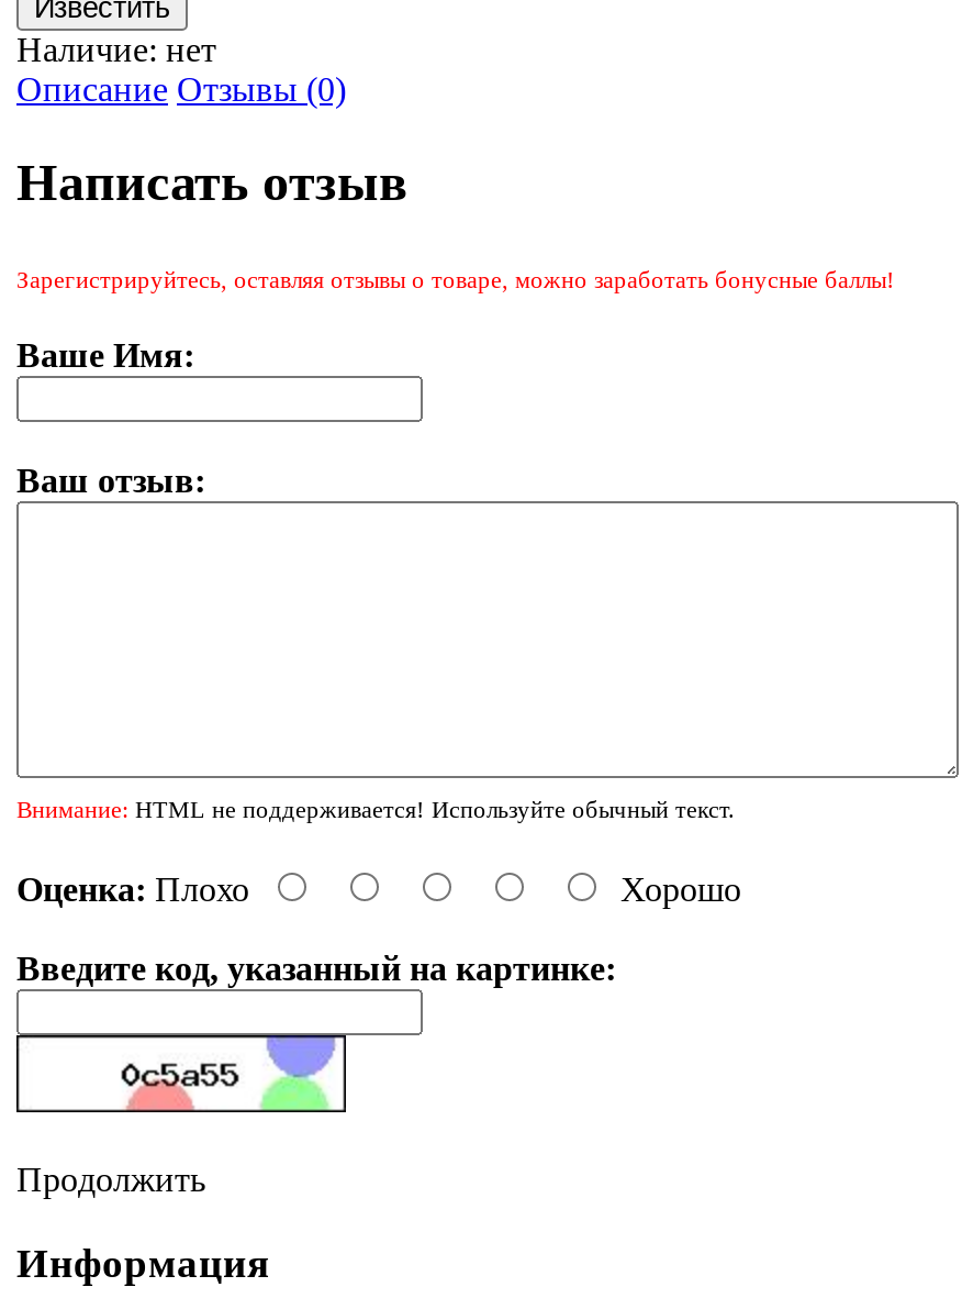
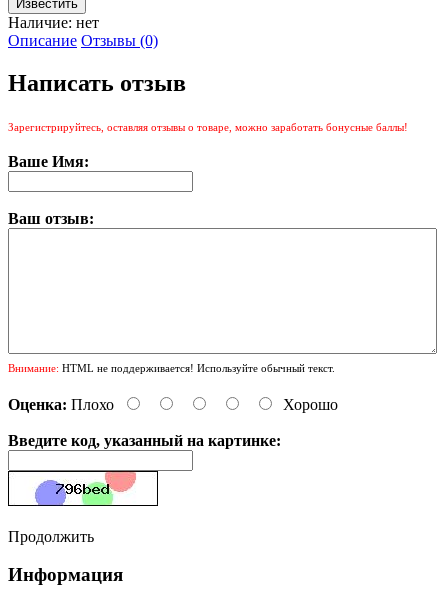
- [image]
+ [image]
